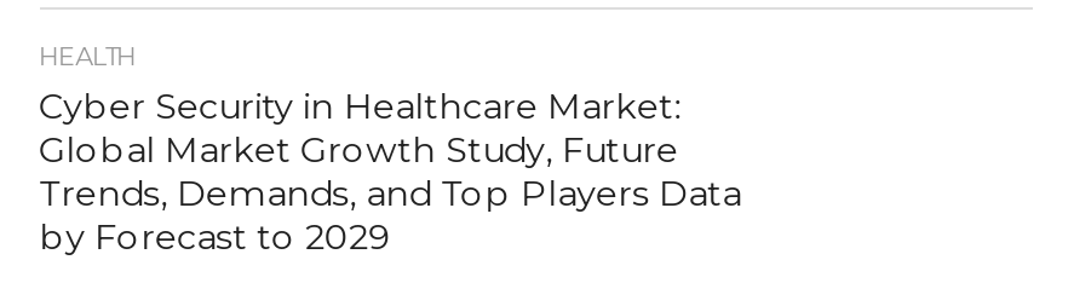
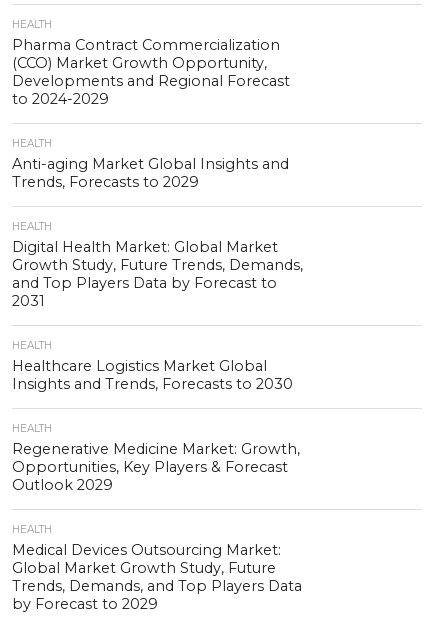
- Cyber Security in Healthcare Market:
+ Pharma Contract Commercialization
+ (CCO) Market Growth Opportunity,
+ Developments and Regional Forecast
+ to 2024-2029
+ HEALTH
+ Anti-aging Market Global Insights and
+ Trends, Forecasts to 2029
+ HEALTH
+ Digital Health Market: Global Market
+ Growth Study, Future Trends, Demands,
+ and Top Players Data by Forecast to
+ 2031
+ HEALTH
+ Healthcare Logistics Market Global
+ Insights and Trends, Forecasts to 2030
+ HEALTH
+ Regenerative Medicine Market: Growth,
+ Opportunities, Key Players & Forecast
+ Outlook 2029
+ HEALTH
+ Medical Devices Outsourcing Market:
